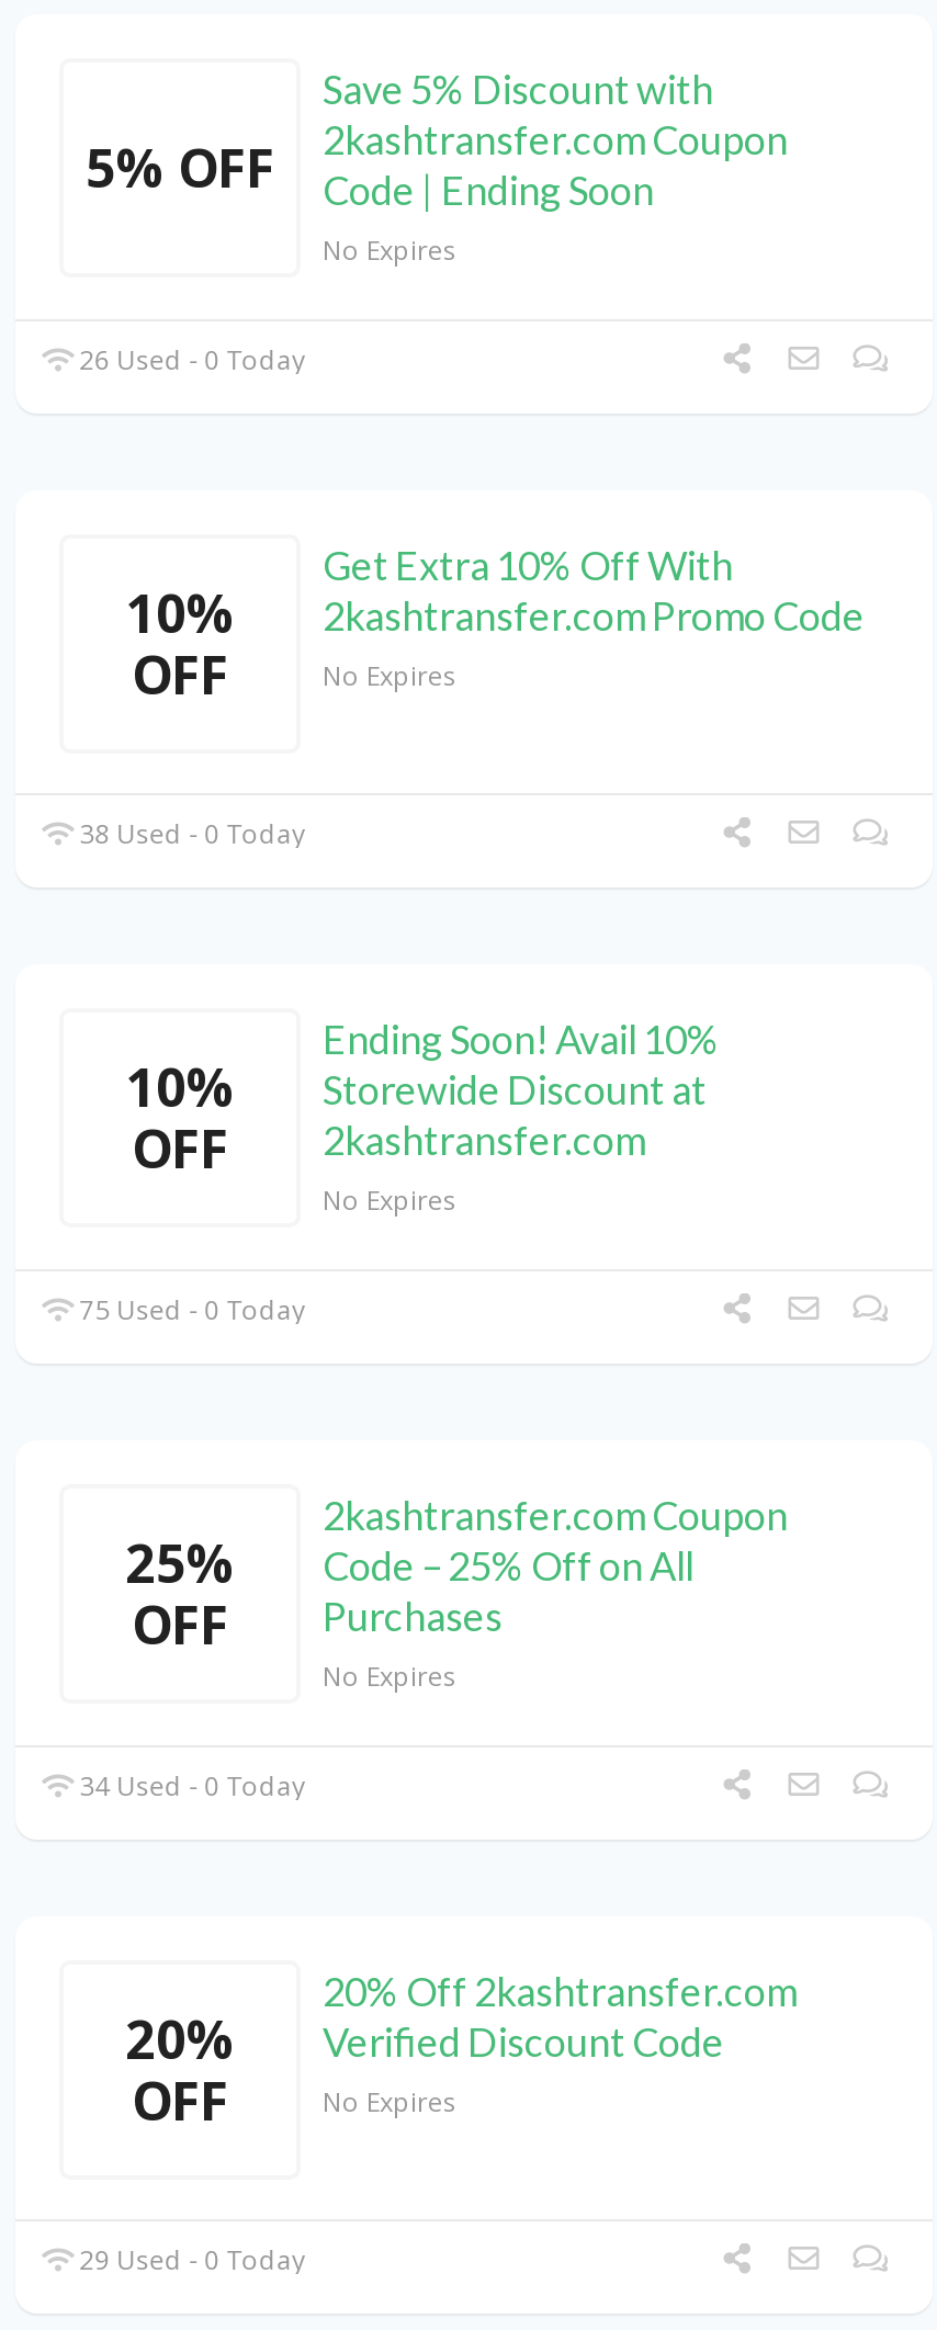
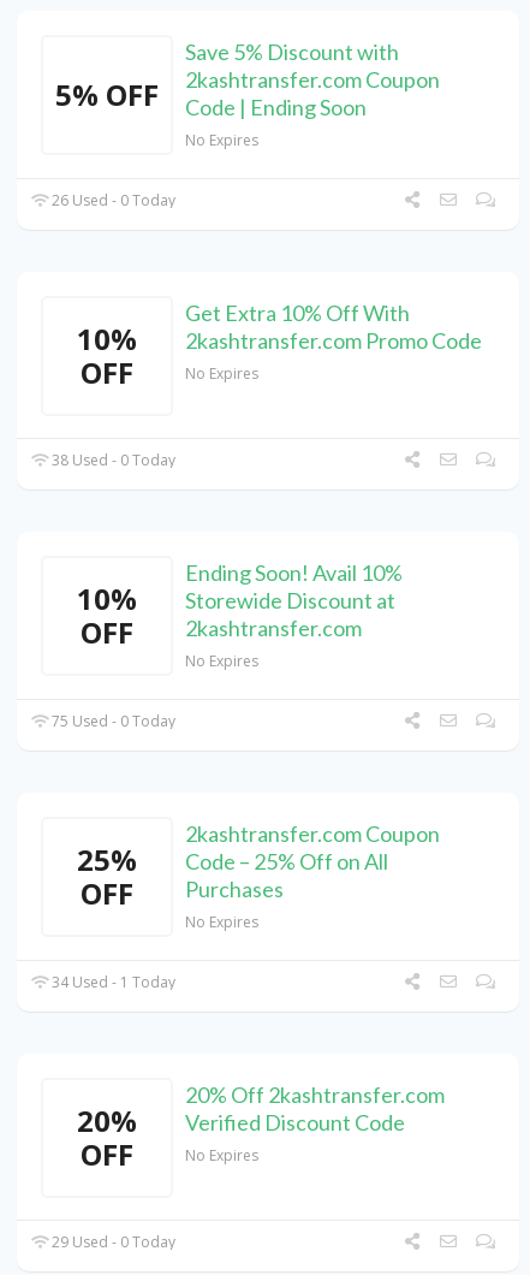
- 34 Used - 0 Today
+ 34 Used - 1 Today
